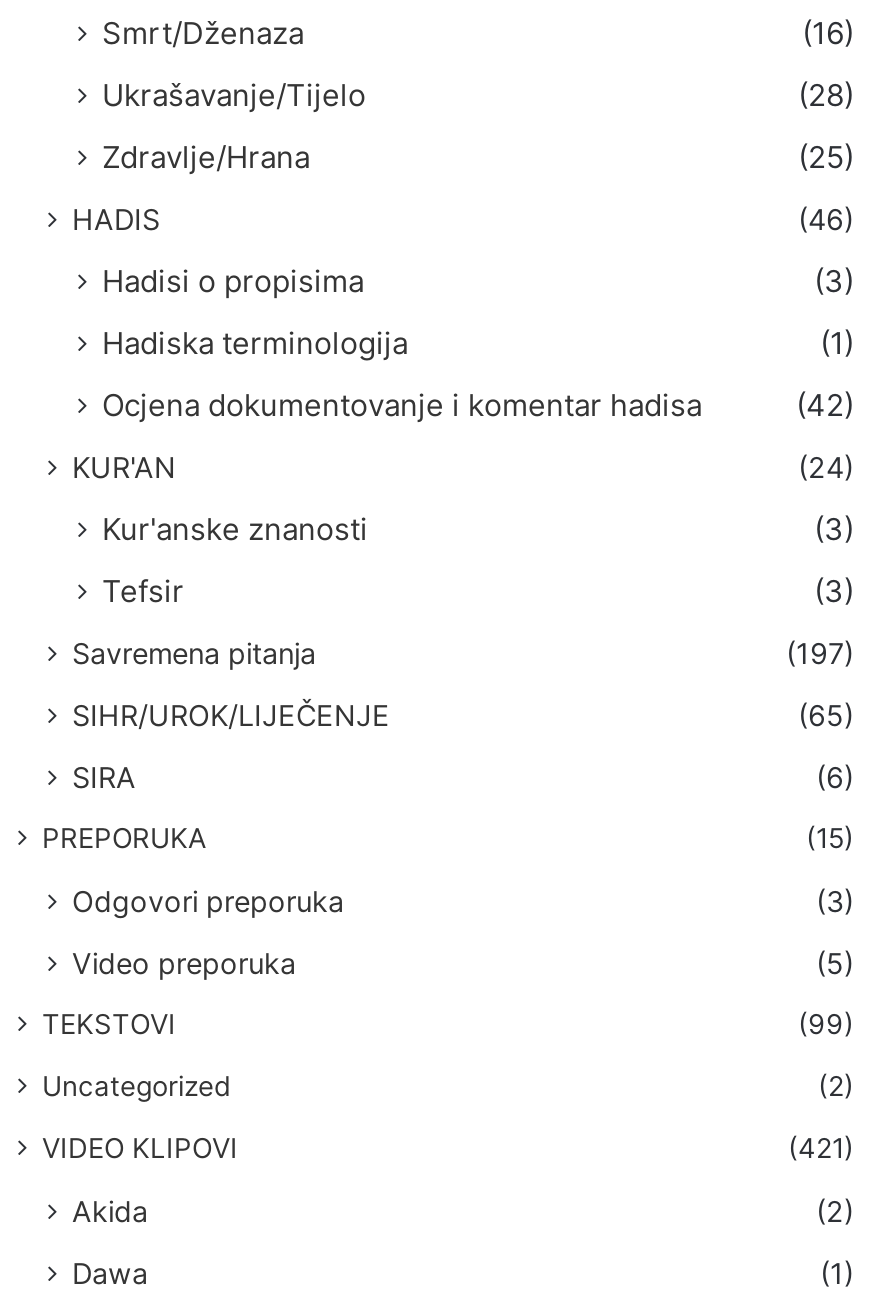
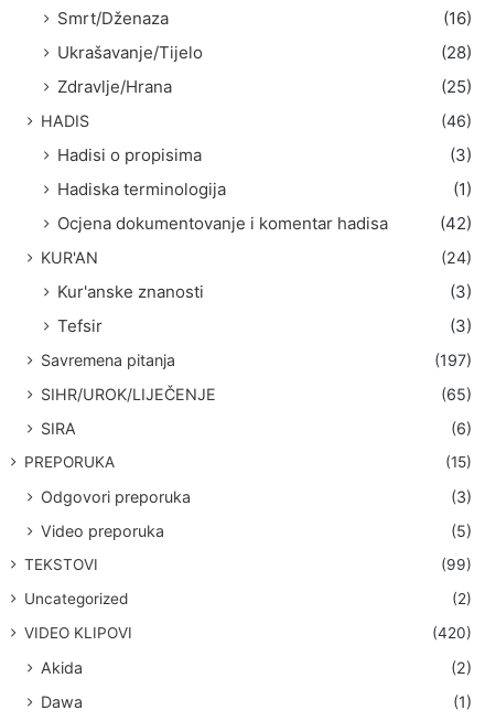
- (421)
+ (420)
